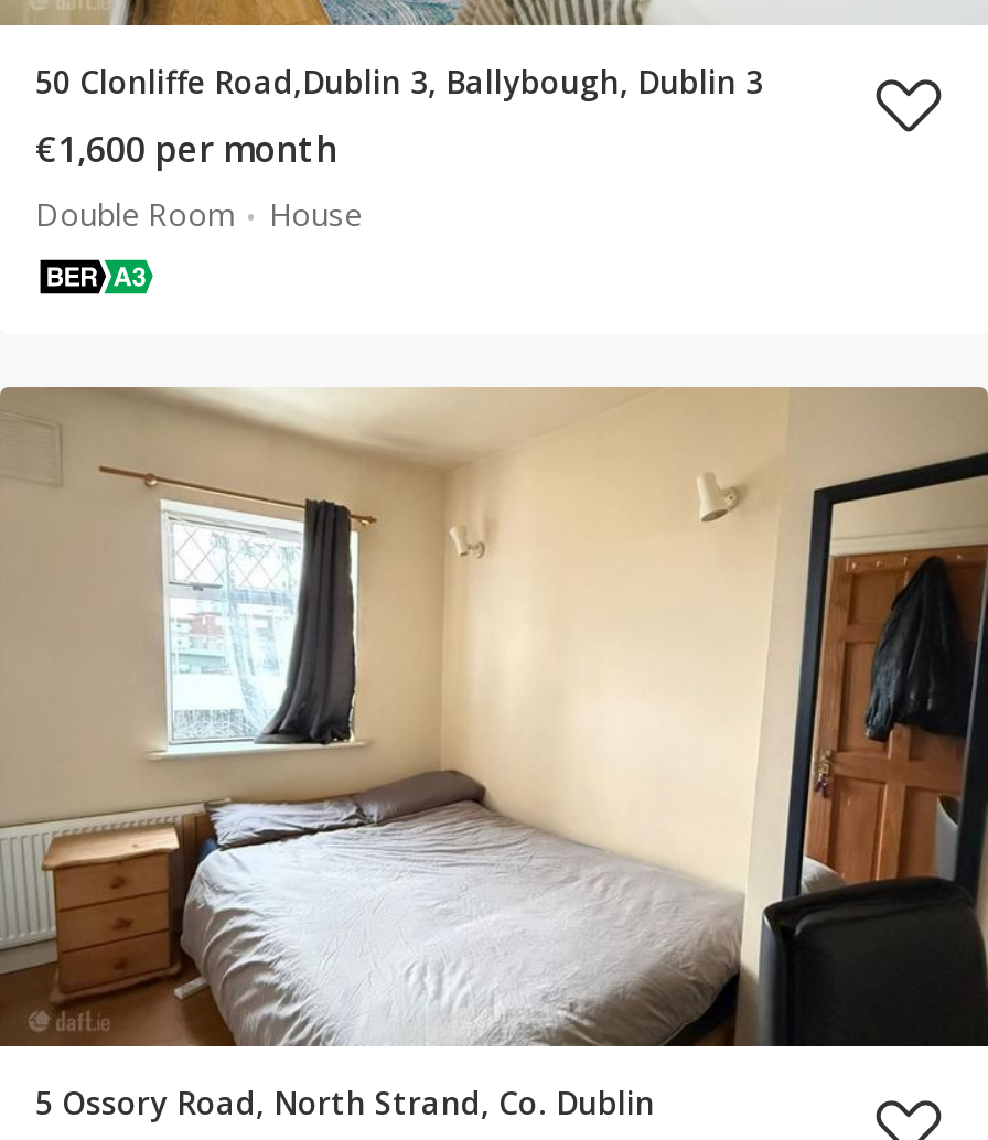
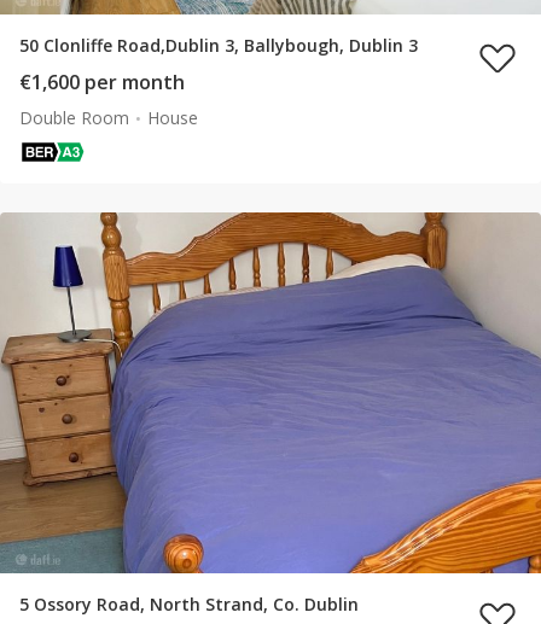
- [image]
+ [image]
